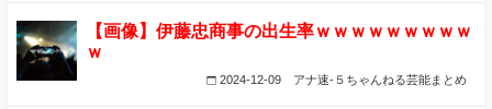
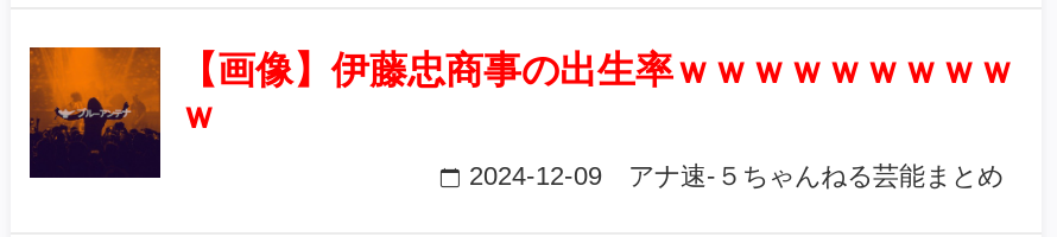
- [image]
+ [image]
